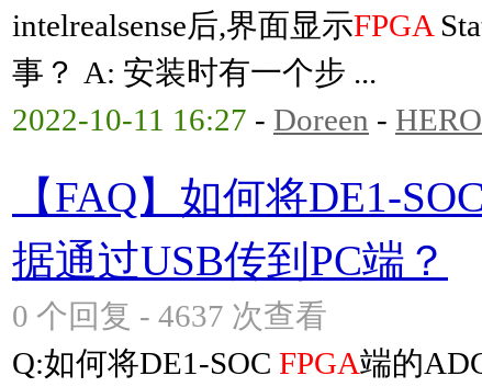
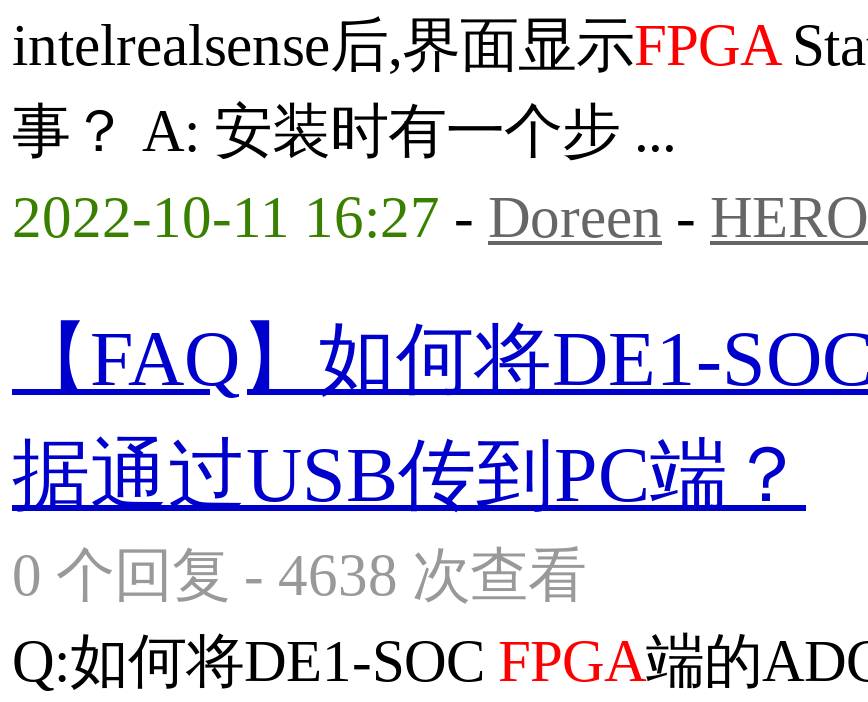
- 0 个回复 - 4637 次查看
+ 0 个回复 - 4638 次查看
